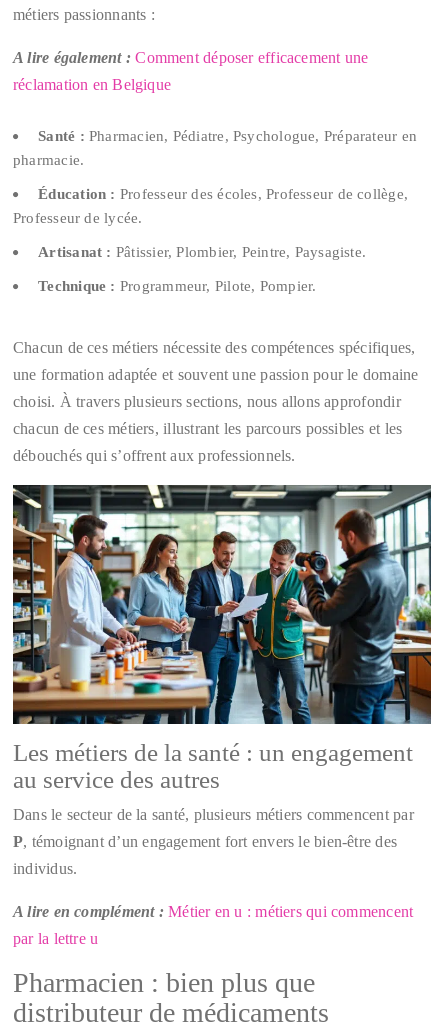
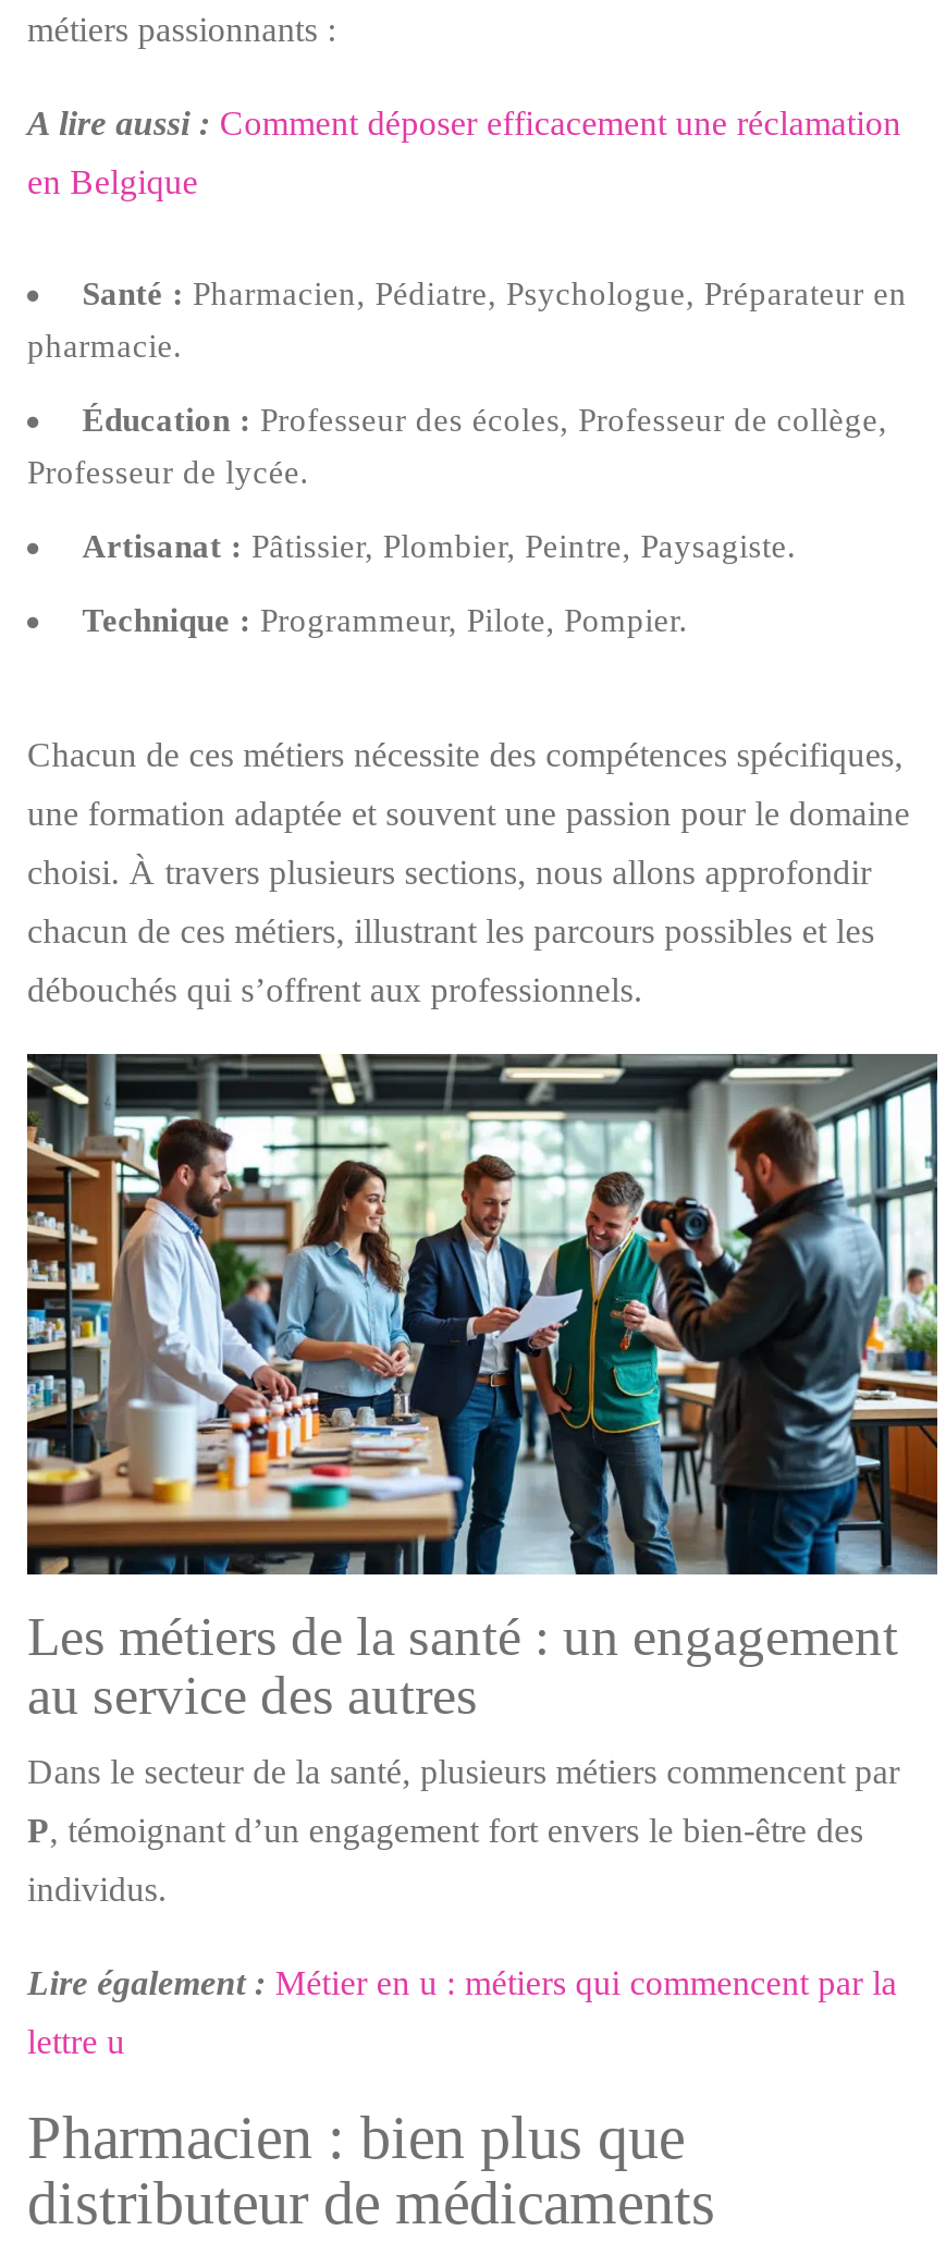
- A lire également : Comment déposer efficacement une
+ A lire aussi : Comment déposer efficacement une réclamation

- réclamation en Belgique
+ en Belgique

- A lire en complément : Métier en u : métiers qui commencent
+ Lire également : Métier en u : métiers qui commencent par la

- par la lettre u
+ lettre u
